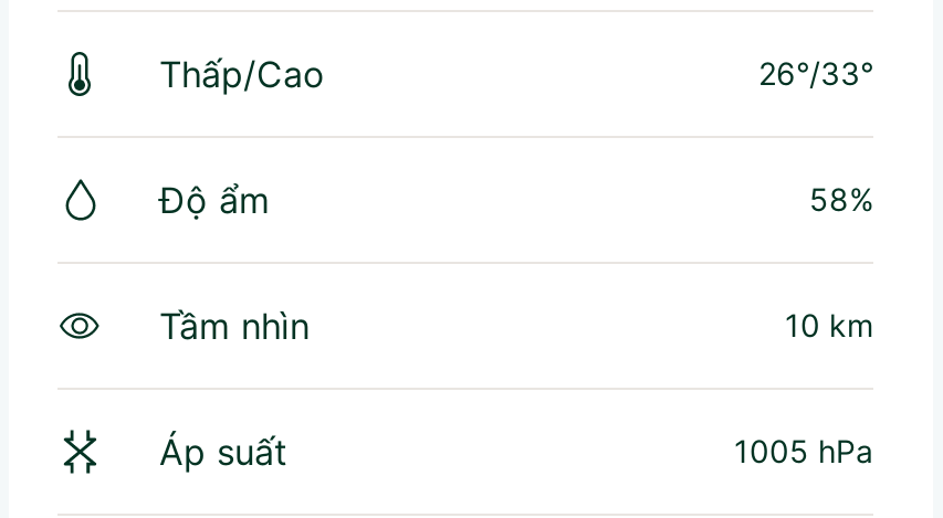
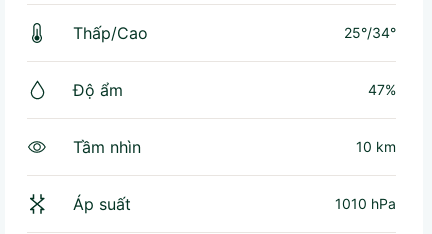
- 26°/33°
+ 25°/34°

- 58%
+ 47%

- 1005 hPa
+ 1010 hPa
